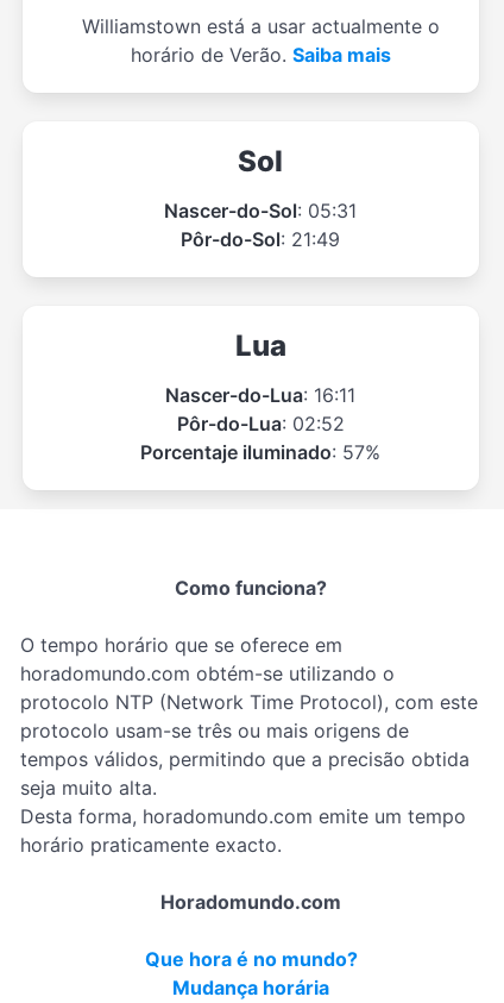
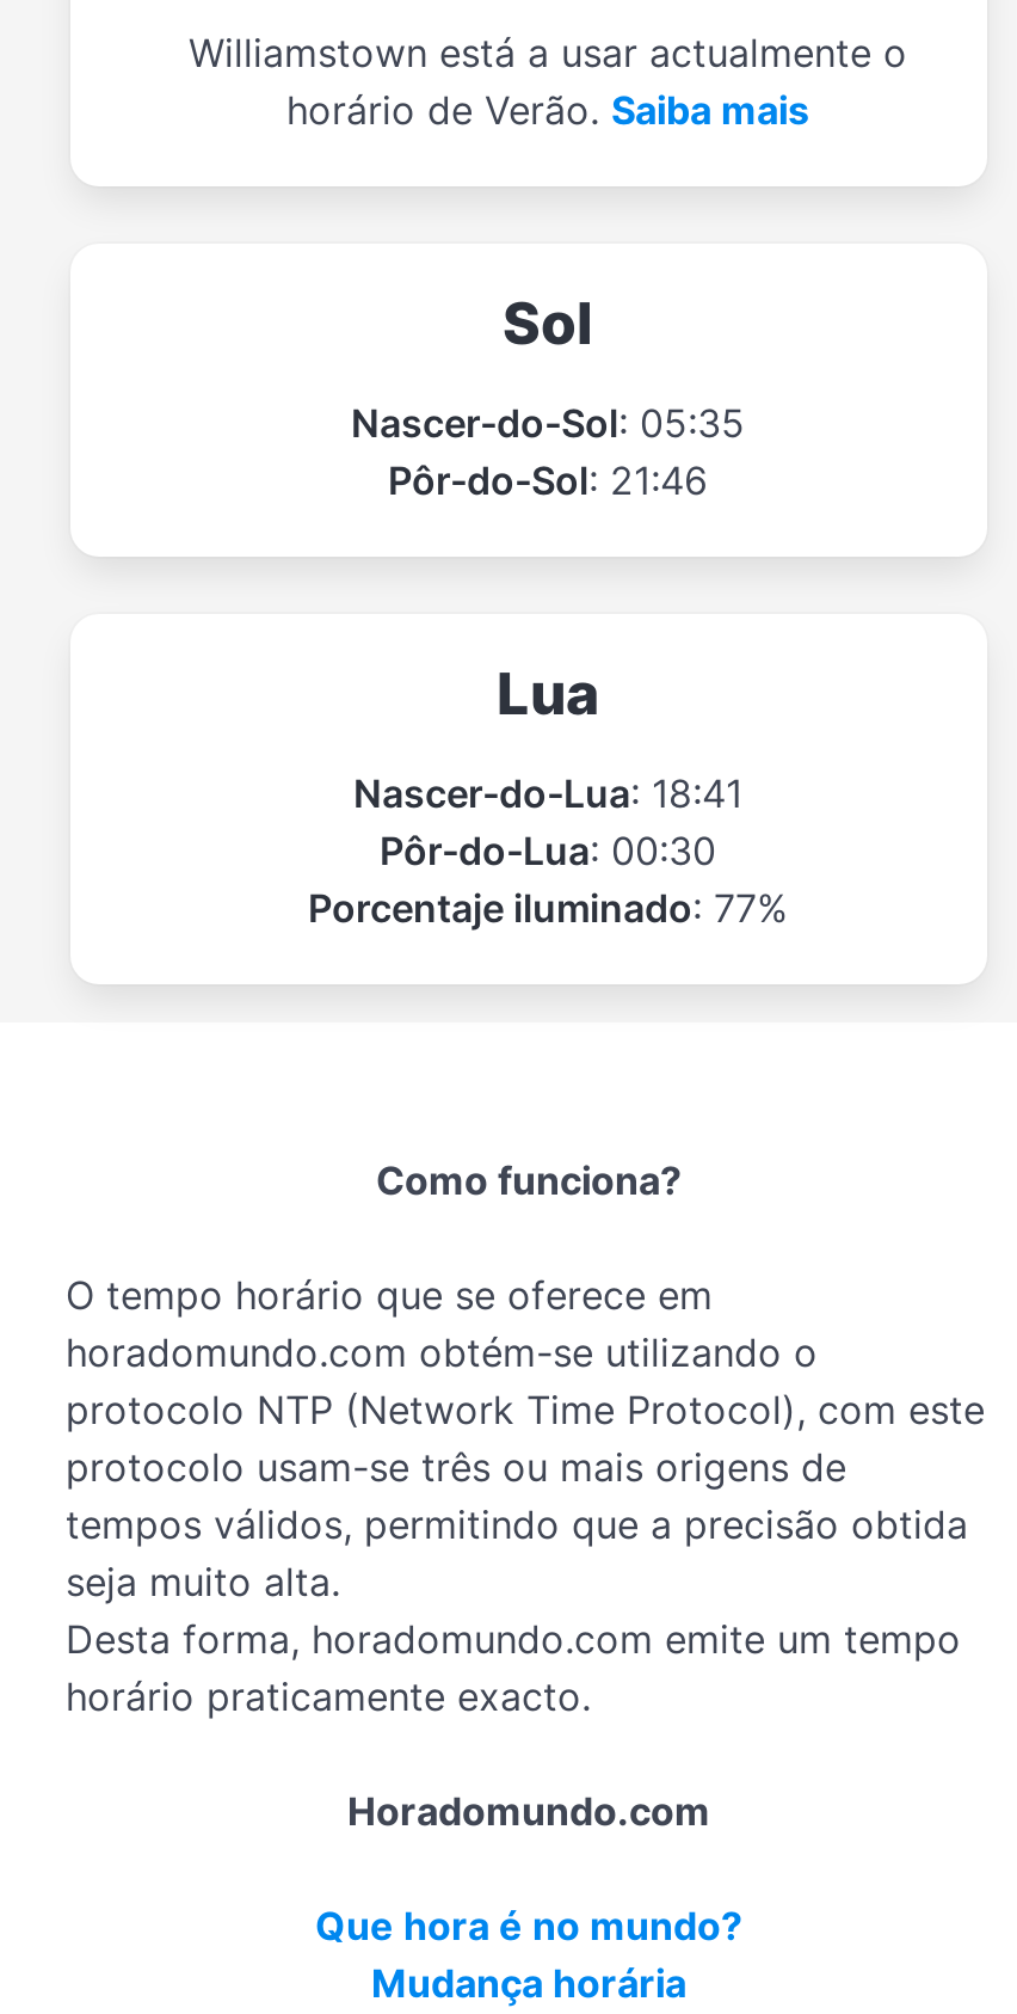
- Nascer-do-Sol: 05:31
+ Nascer-do-Sol: 05:35

- Pôr-do-Sol: 21:49
+ Pôr-do-Sol: 21:46

- Nascer-do-Lua: 16:11
+ Nascer-do-Lua: 18:41

- Pôr-do-Lua: 02:52
+ Pôr-do-Lua: 00:30

- Porcentaje iluminado: 57%
+ Porcentaje iluminado: 77%
